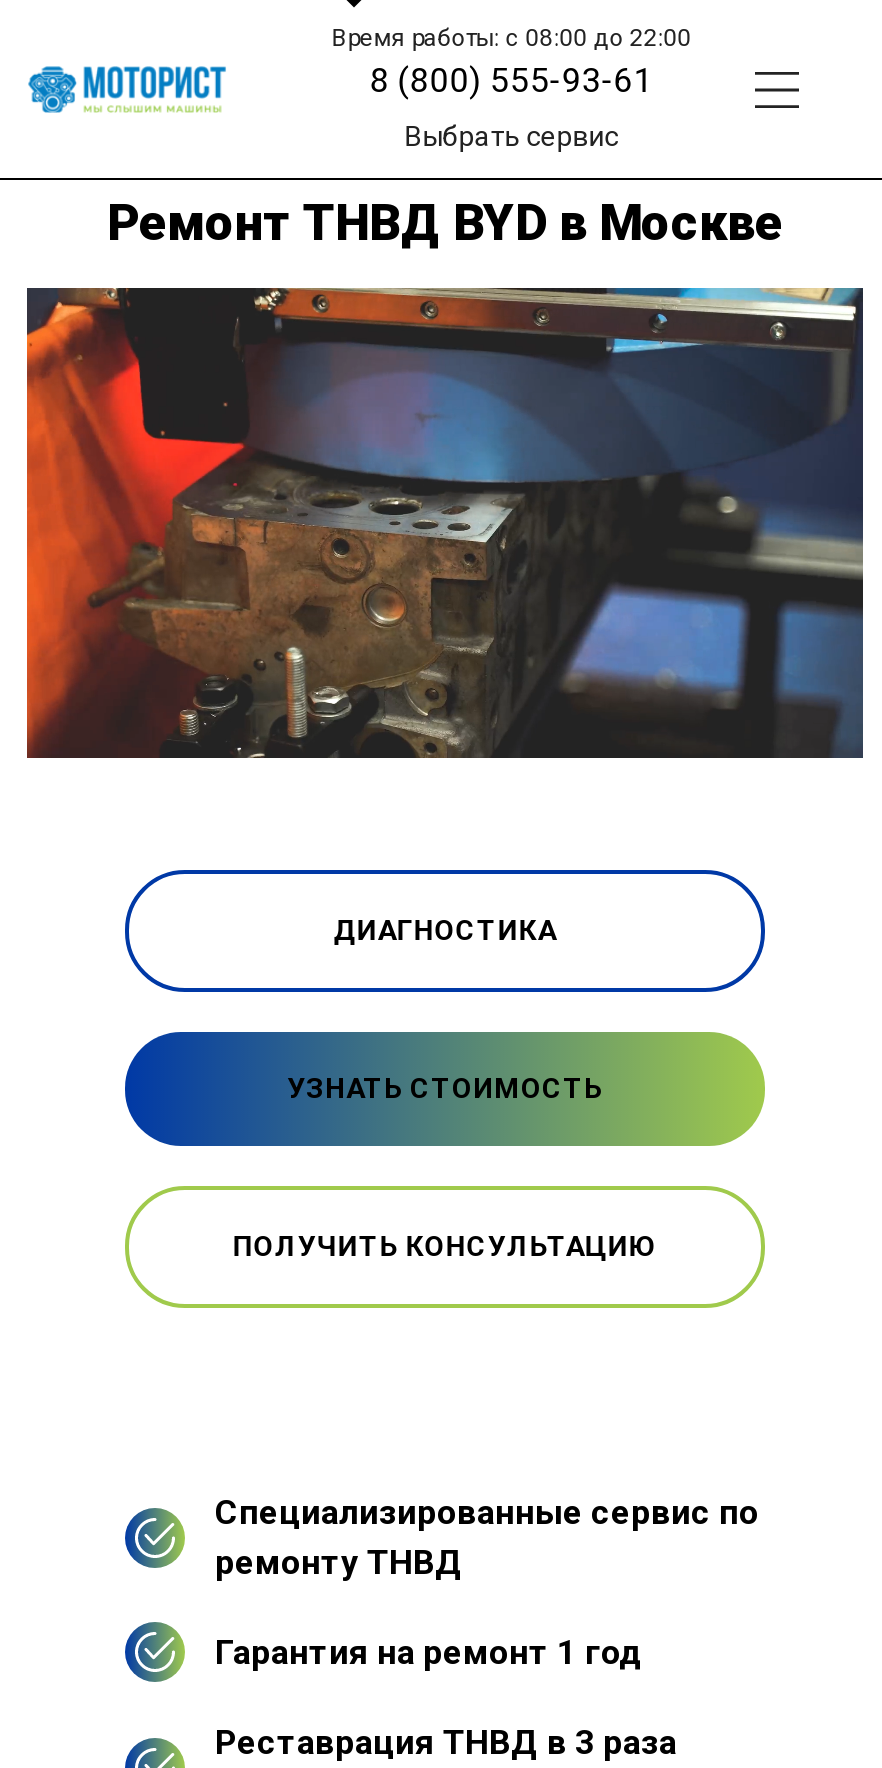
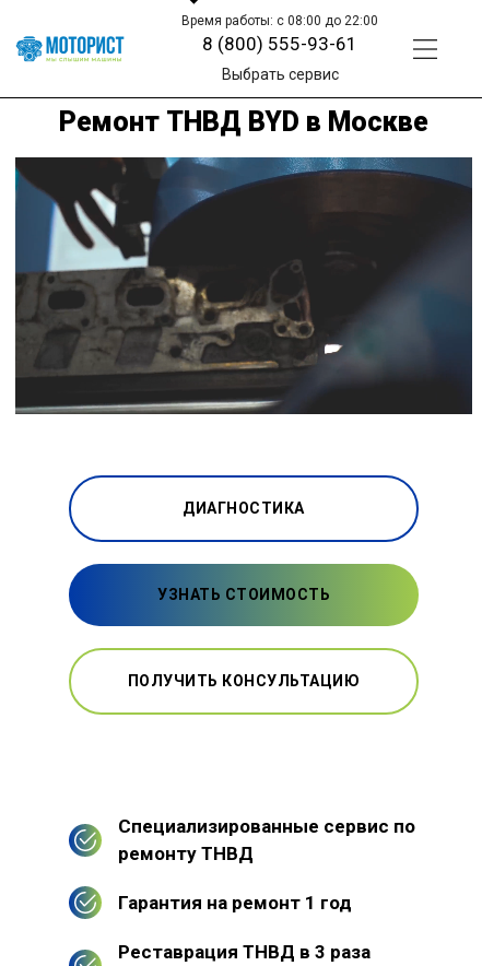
- [image]
+ [image]
